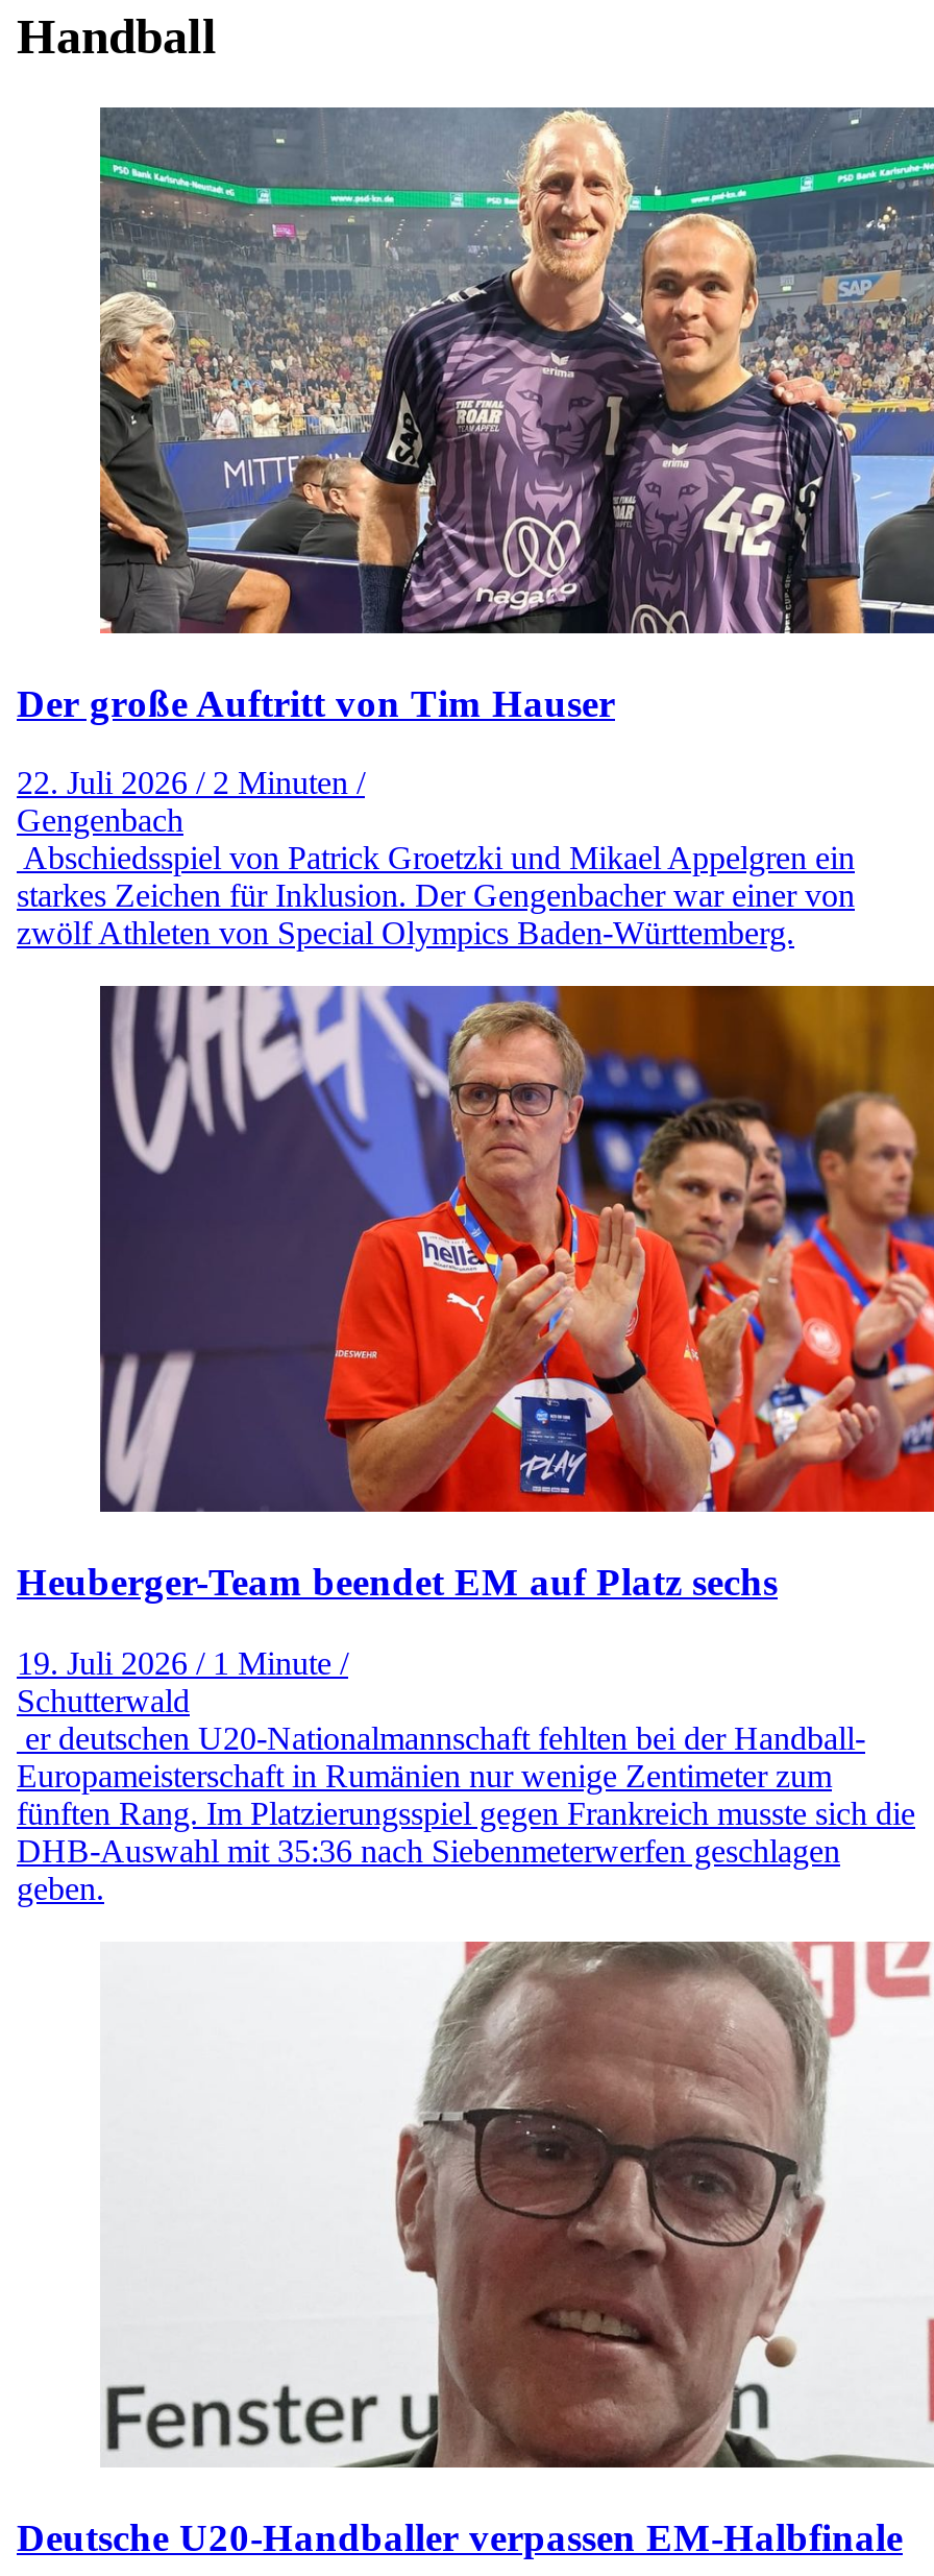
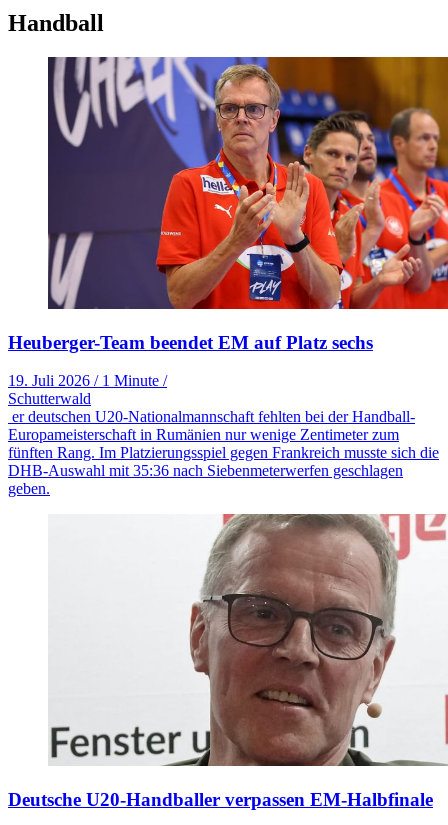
- [image]
- Der große Auftritt von Tim Hauser
- 22. Juli 2026 / 2 Minuten /
- Gengenbach
- Abschiedsspiel von Patrick Groetzki und Mikael Appelgren ein
- starkes Zeichen für Inklusion. Der Gengenbacher war einer von
- zwölf Athleten von Special Olympics Baden-Württemberg.
